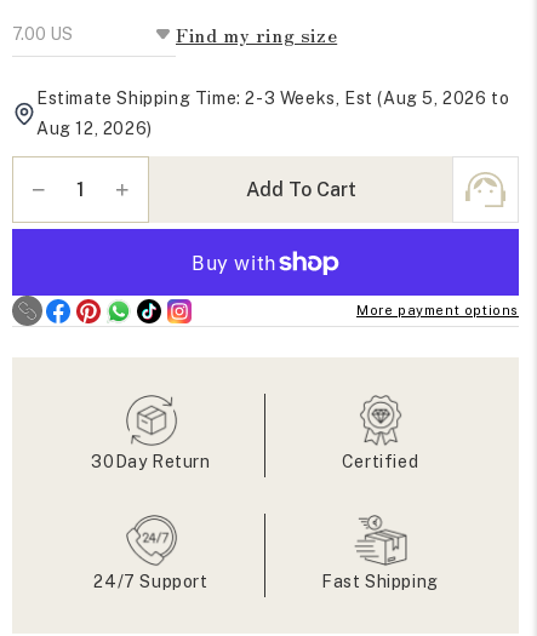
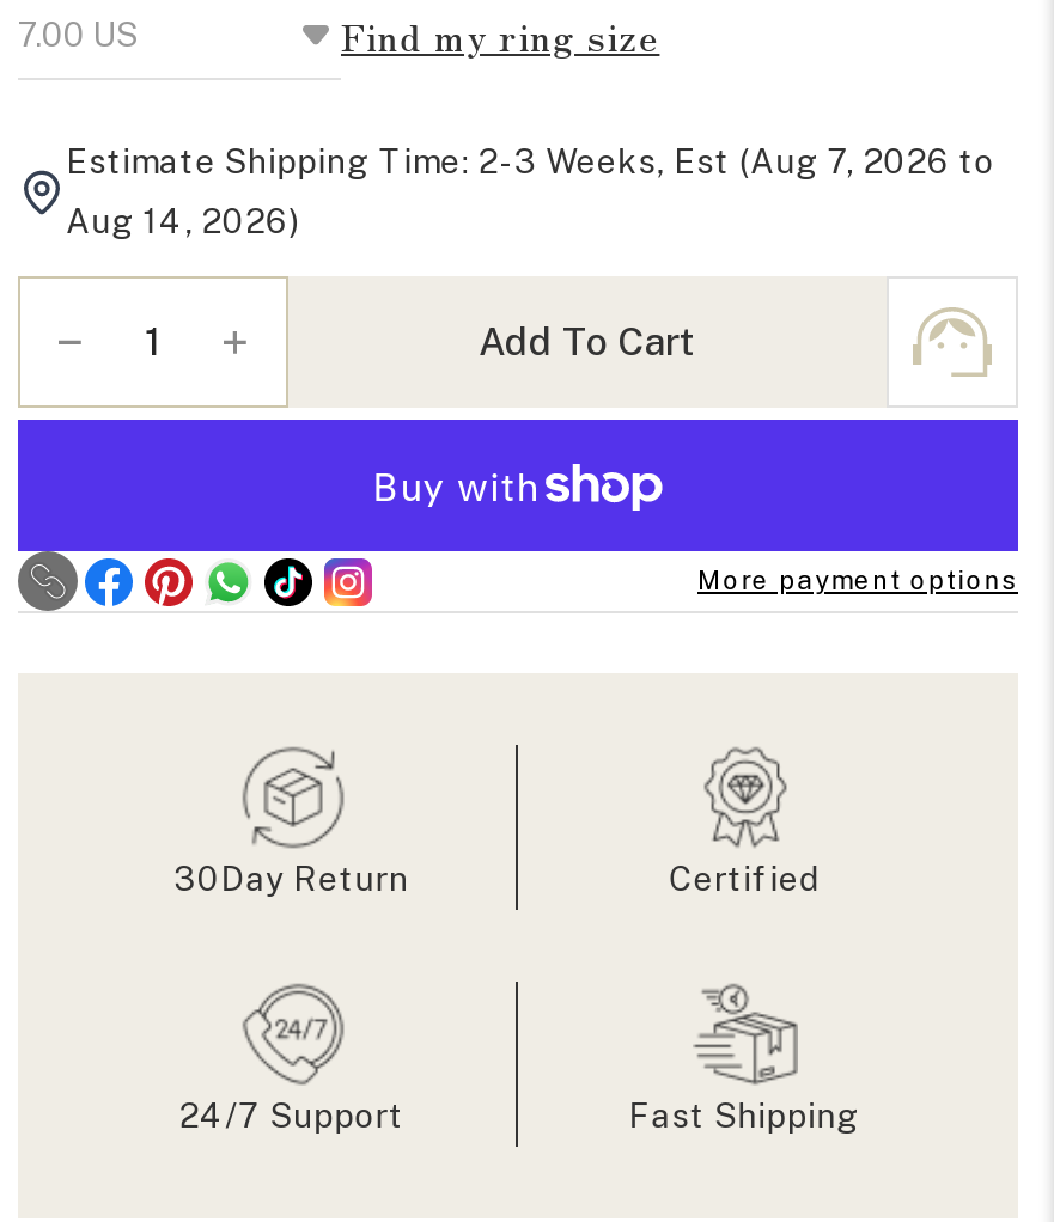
- Estimate Shipping Time: 2-3 Weeks, Est (Aug 5, 2026 to
+ Estimate Shipping Time: 2-3 Weeks, Est (Aug 7, 2026 to

- Aug 12, 2026)
+ Aug 14, 2026)
